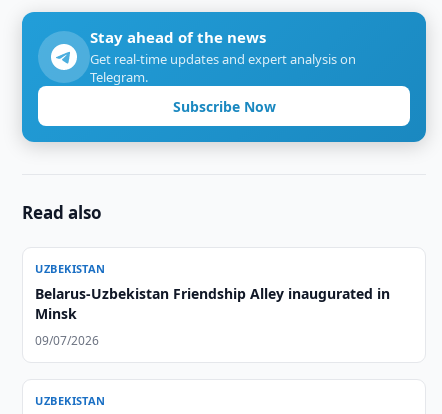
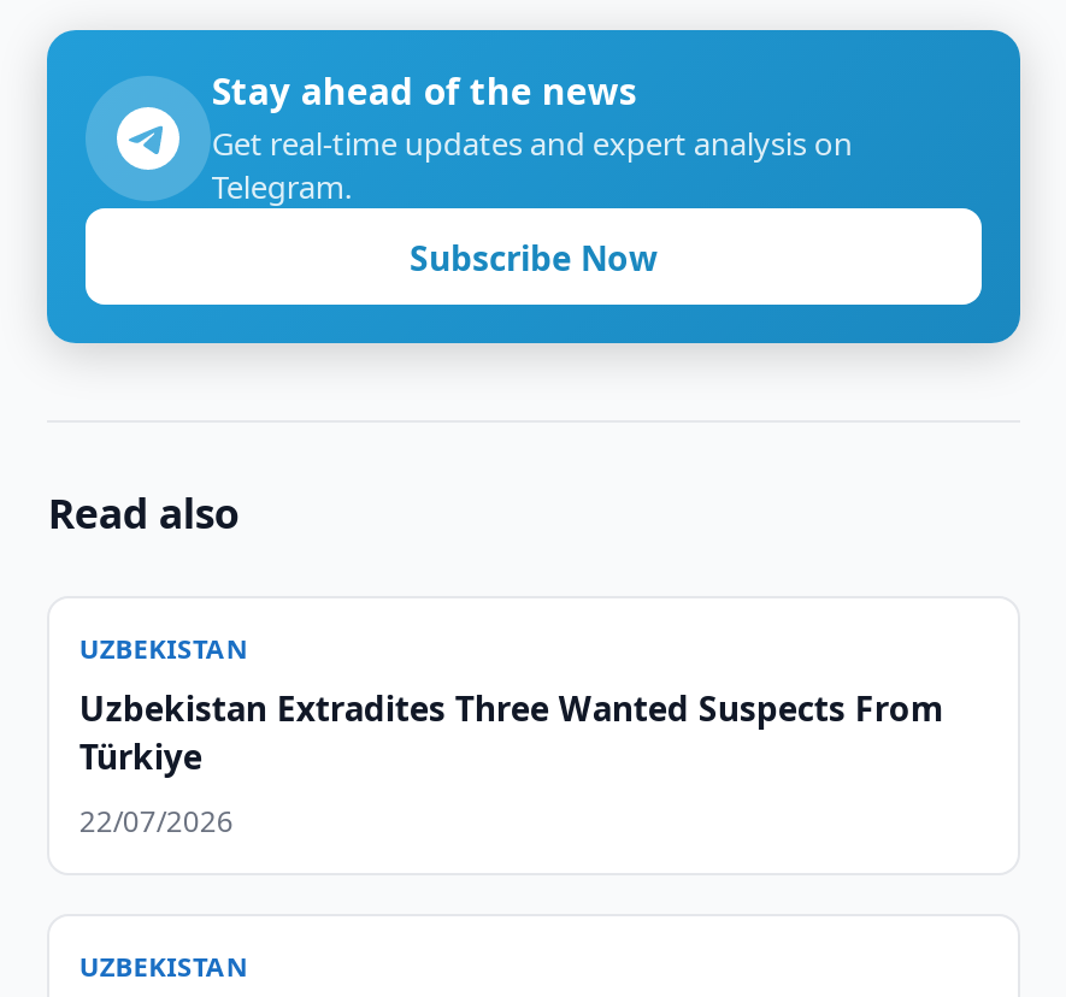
- Belarus-Uzbekistan Friendship Alley inaugurated in
- Minsk
+ Uzbekistan Extradites Three Wanted Suspects From
+ Türkiye

- 09/07/2026
+ 22/07/2026
